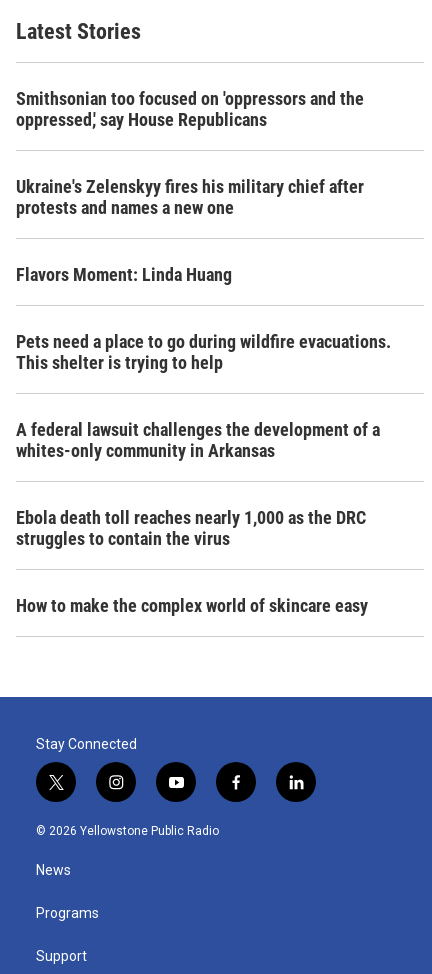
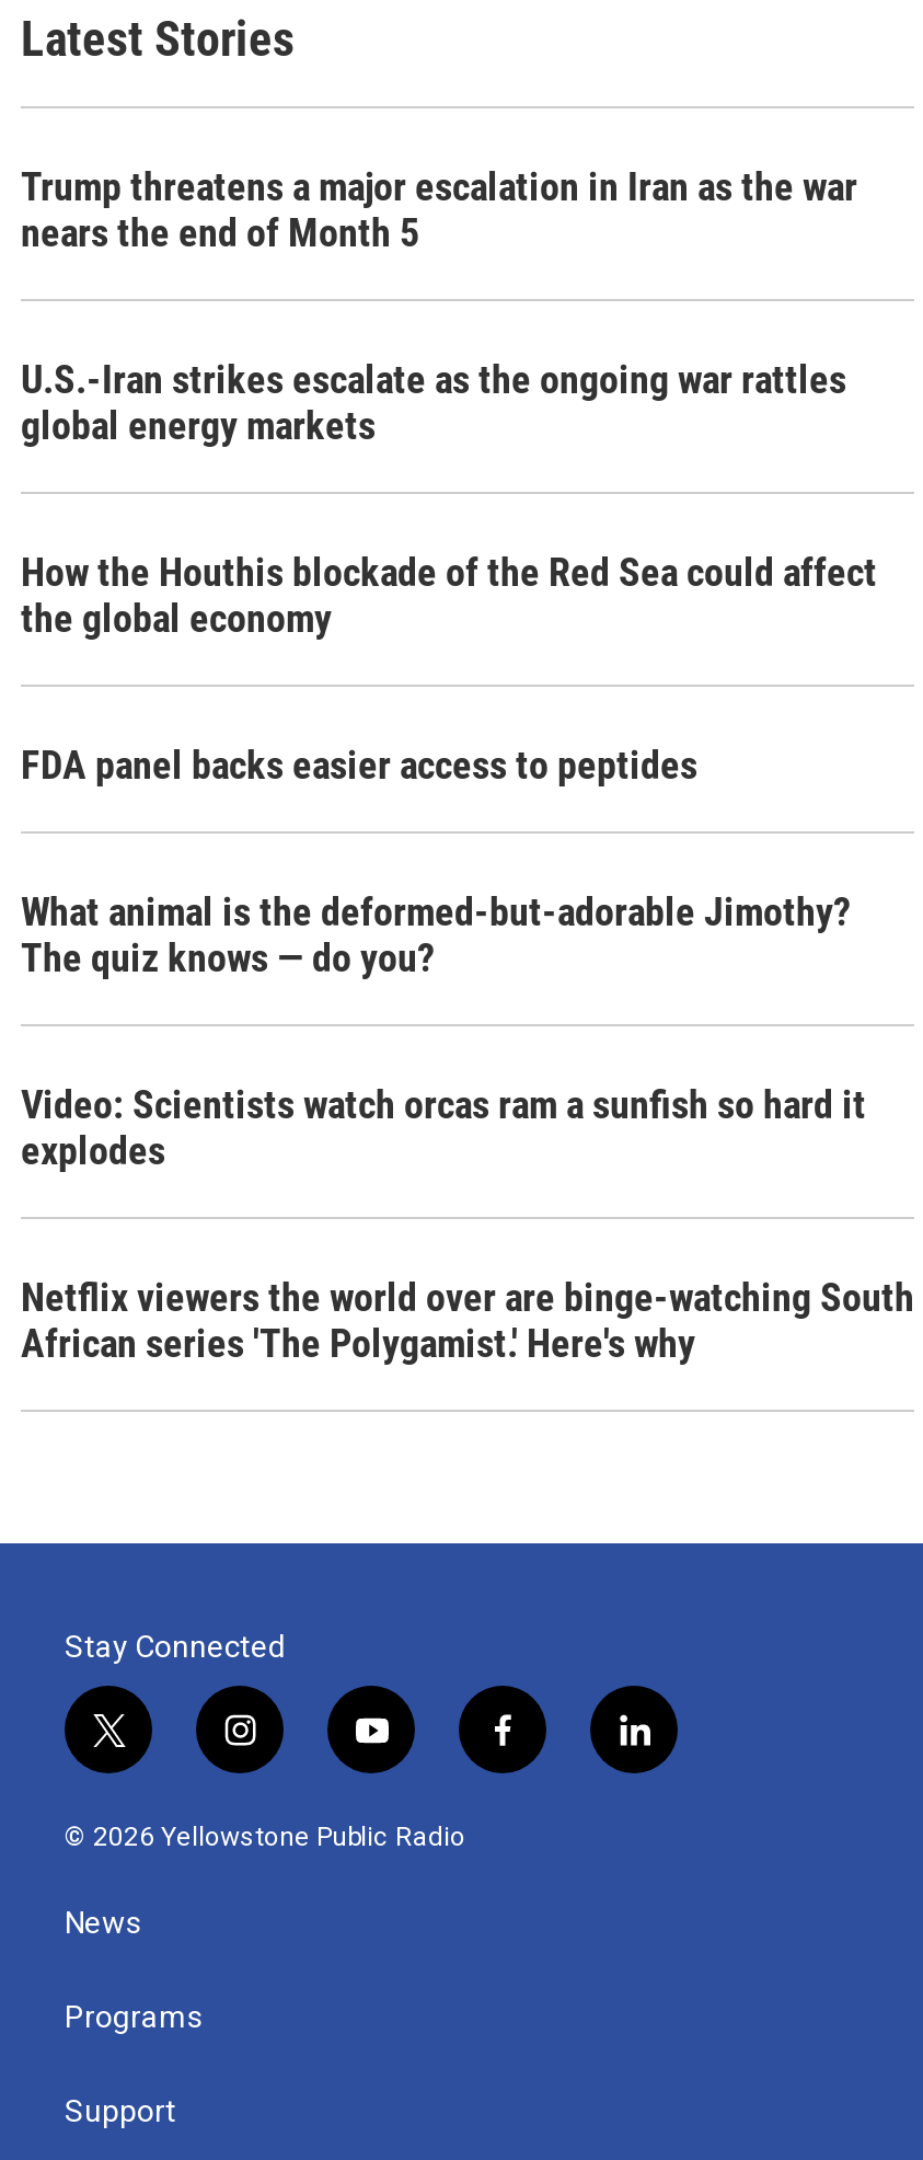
- Smithsonian too focused on 'oppressors and the
- oppressed,' say House Republicans
+ Trump threatens a major escalation in Iran as the war
+ nears the end of Month 5

- Ukraine's Zelenskyy fires his military chief after
- protests and names a new one
+ U.S.-Iran strikes escalate as the ongoing war rattles
+ global energy markets

- Flavors Moment: Linda Huang
+ How the Houthis blockade of the Red Sea could affect
+ the global economy

- Pets need a place to go during wildfire evacuations.
- This shelter is trying to help
+ FDA panel backs easier access to peptides

- A federal lawsuit challenges the development of a
- whites-only community in Arkansas
+ What animal is the deformed-but-adorable Jimothy?
+ The quiz knows — do you?

- Ebola death toll reaches nearly 1,000 as the DRC
- struggles to contain the virus
+ Video: Scientists watch orcas ram a sunfish so hard it
+ explodes

- How to make the complex world of skincare easy
+ Netflix viewers the world over are binge-watching South
+ African series 'The Polygamist.' Here's why
